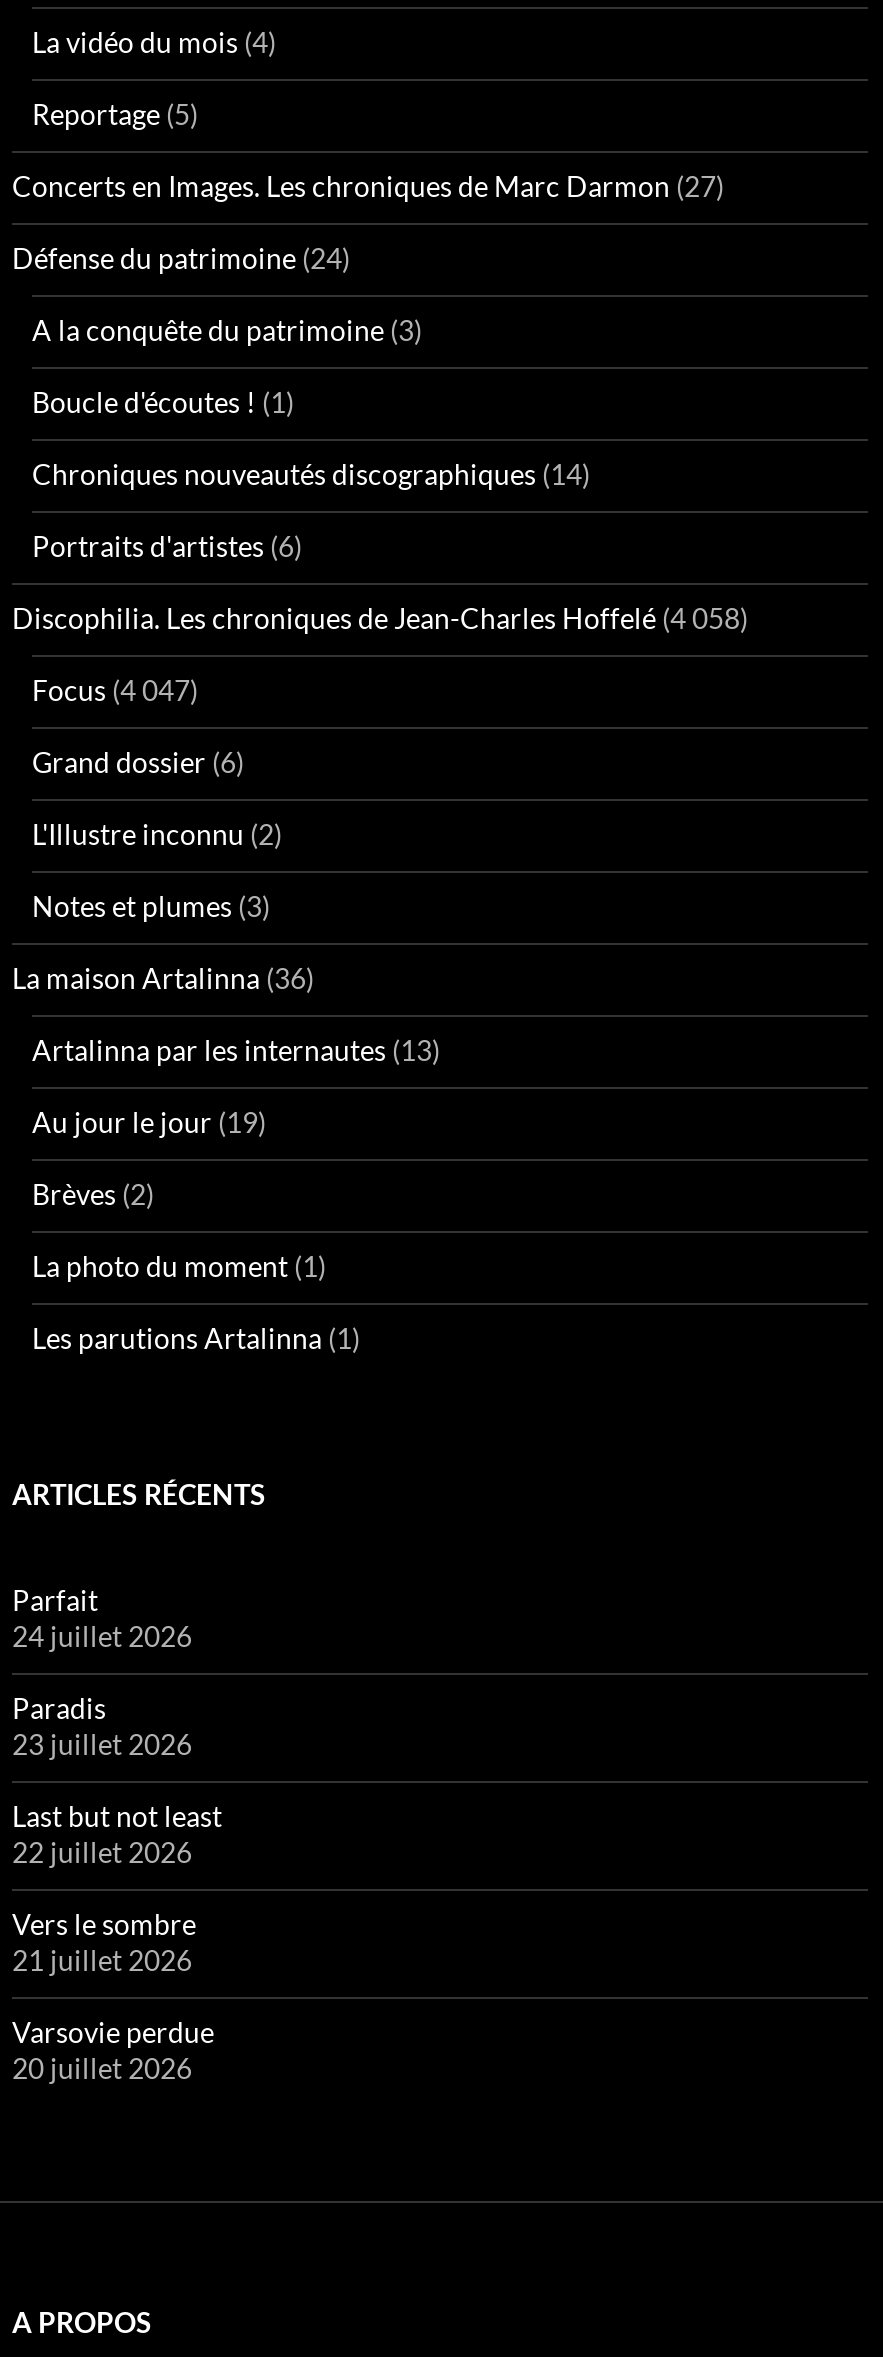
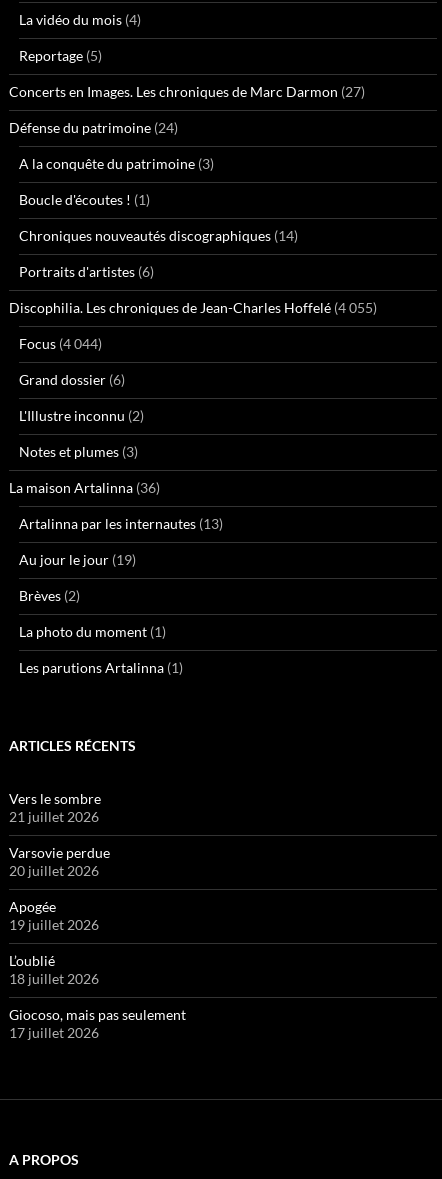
- Discophilia. Les chroniques de Jean-Charles Hoffelé (4 058)
+ Discophilia. Les chroniques de Jean-Charles Hoffelé (4 055)

- Focus (4 047)
+ Focus (4 044)

- Parfait
- 24 juillet 2026
- Paradis
- 23 juillet 2026
- Last but not least
- 22 juillet 2026

moved up: Vers le sombre | 21 juillet 2026 | Varsovie perdue | 20 juillet 2026

+ Apogée
+ 19 juillet 2026
+ L’oublié
+ 18 juillet 2026
+ Giocoso, mais pas seulement
+ 17 juillet 2026
